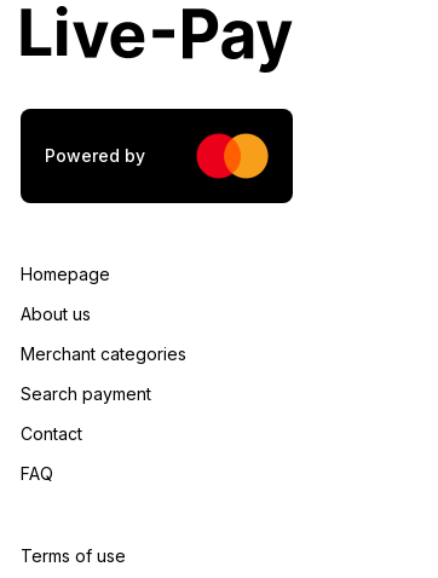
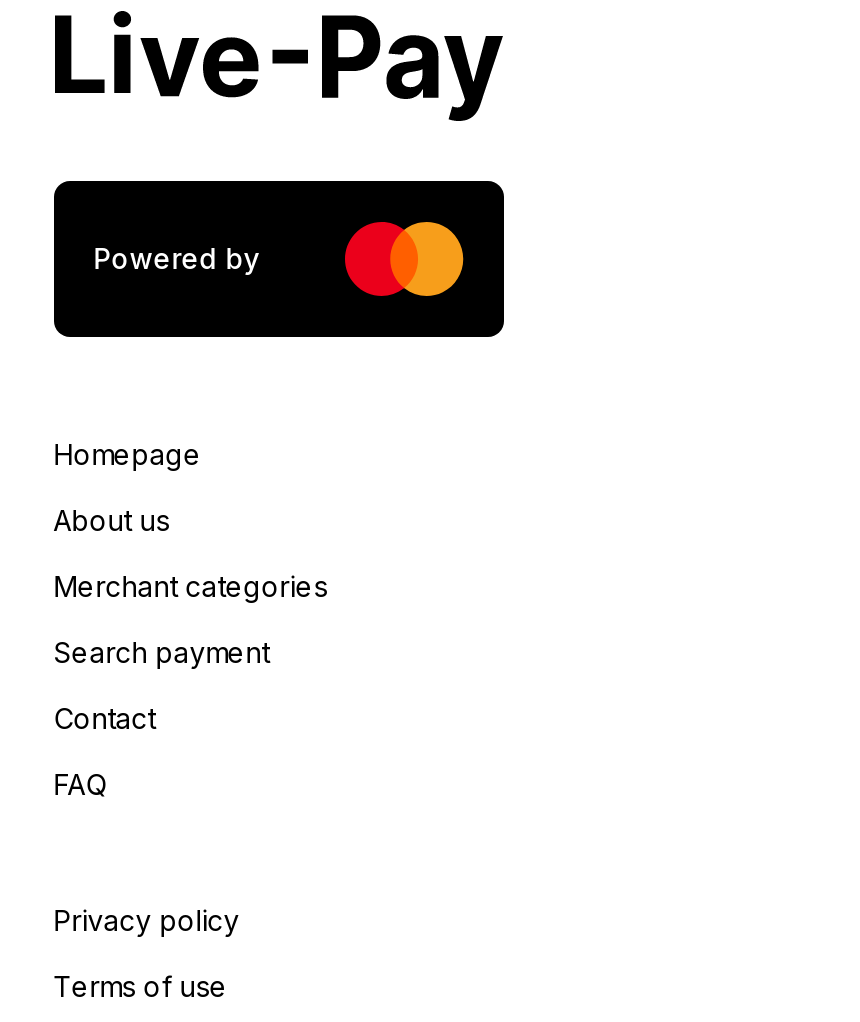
+ Privacy policy
